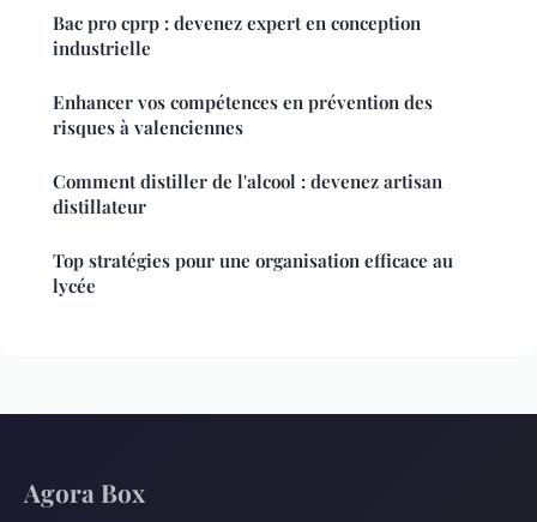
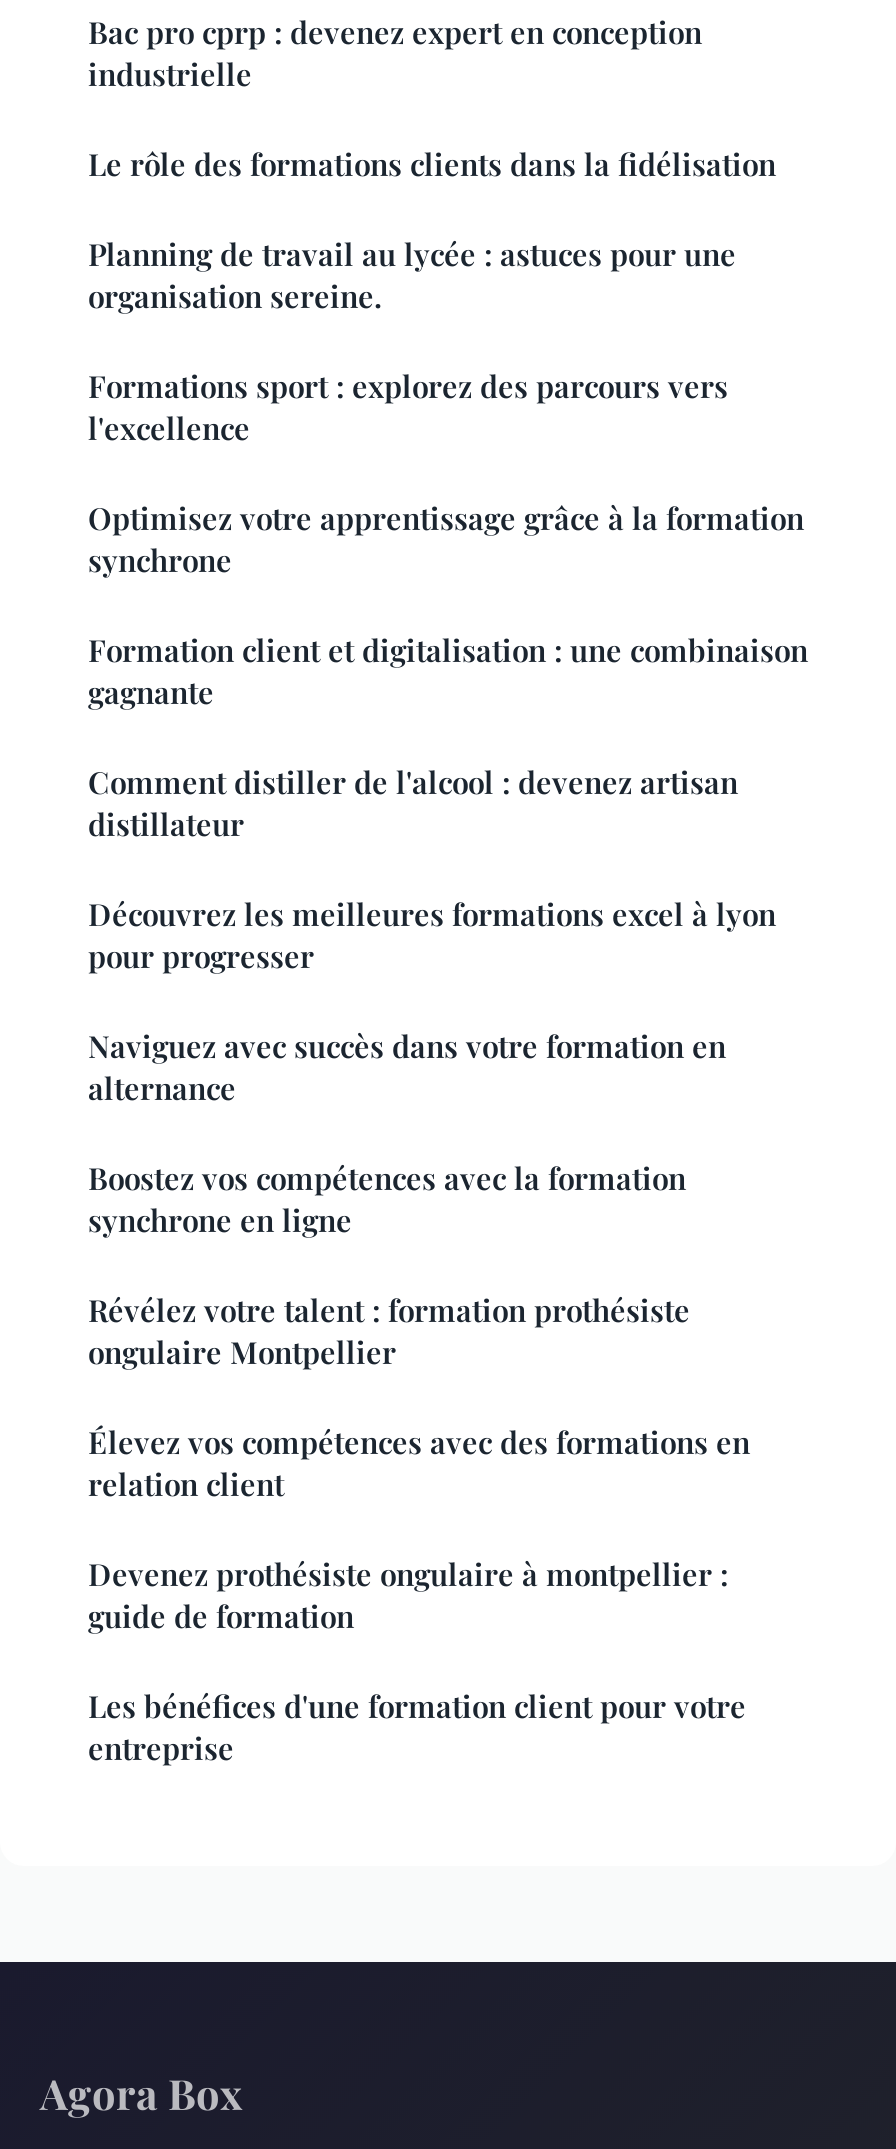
- Enhancer vos compétences en prévention des
- risques à valenciennes
+ Le rôle des formations clients dans la fidélisation
+ Planning de travail au lycée : astuces pour une
+ organisation sereine.
+ Formations sport : explorez des parcours vers
+ l'excellence
+ Optimisez votre apprentissage grâce à la formation
+ synchrone
+ Formation client et digitalisation : une combinaison
+ gagnante

- Top stratégies pour une organisation efficace au
- lycée
+ Découvrez les meilleures formations excel à lyon
+ pour progresser
+ Naviguez avec succès dans votre formation en
+ alternance
+ Boostez vos compétences avec la formation
+ synchrone en ligne
+ Révélez votre talent : formation prothésiste
+ ongulaire Montpellier
+ Élevez vos compétences avec des formations en
+ relation client
+ Devenez prothésiste ongulaire à montpellier :
+ guide de formation
+ Les bénéfices d'une formation client pour votre
+ entreprise
